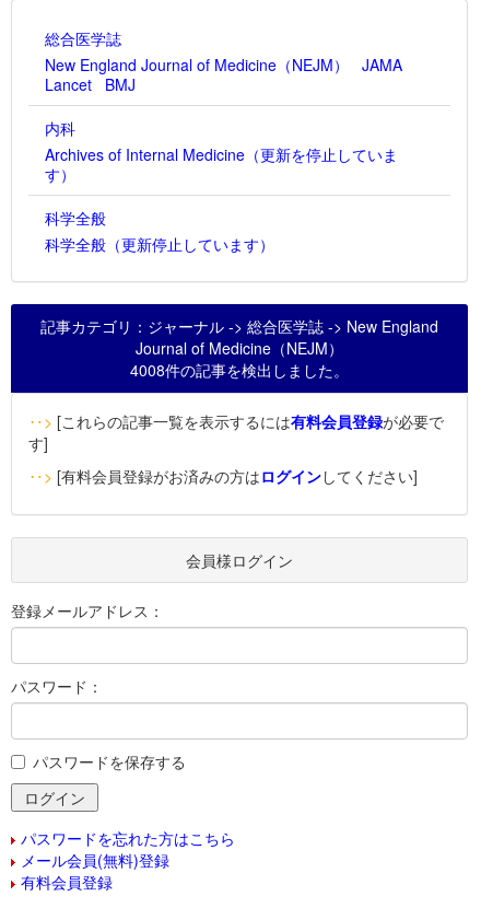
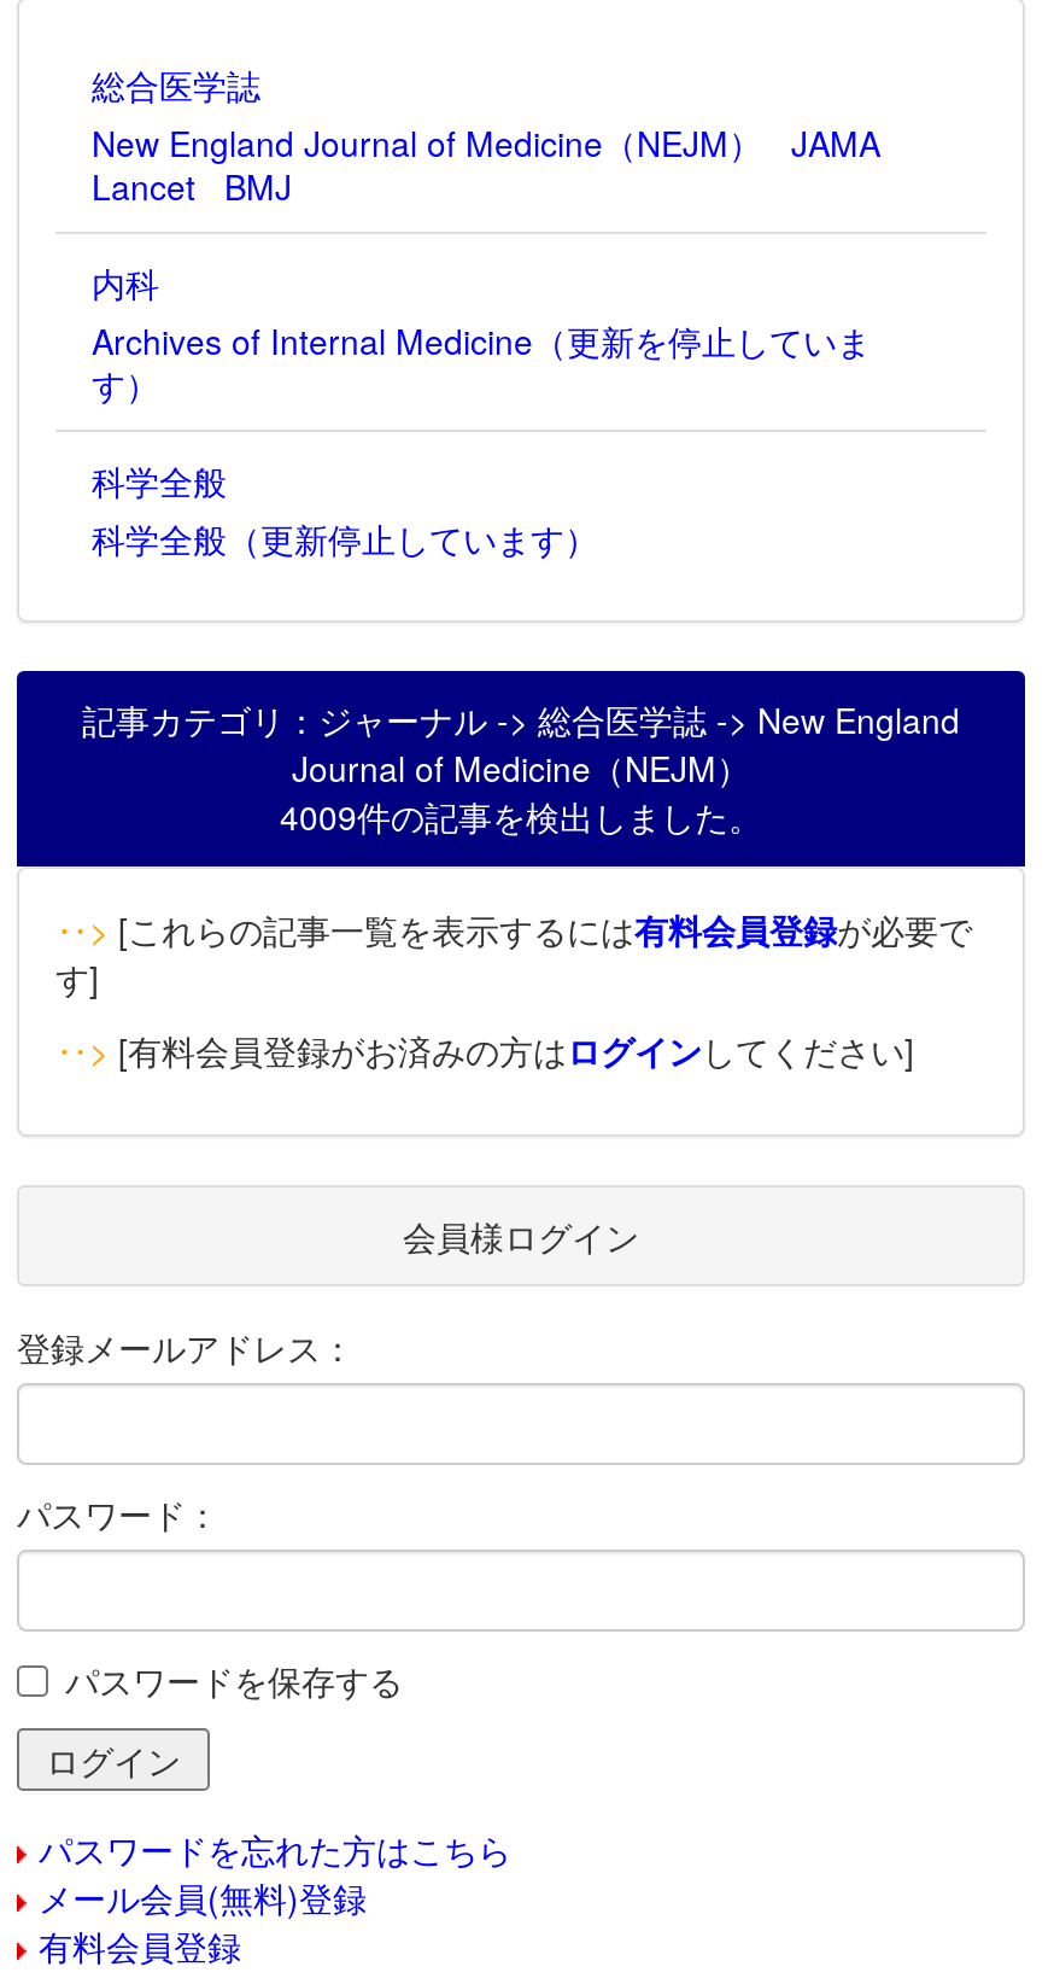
- 4008件の記事を検出しました。
+ 4009件の記事を検出しました。
